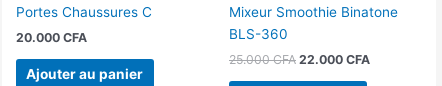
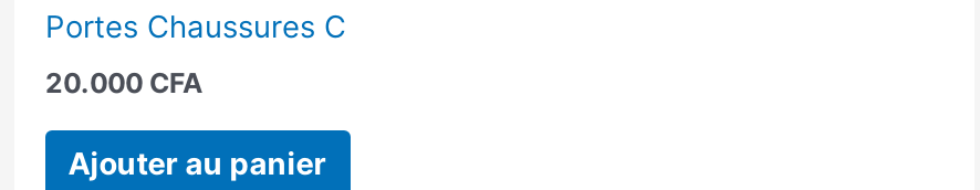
- Mixeur Smoothie Binatone
- BLS-360
- 25.000CFA

- 22.000 CFA
